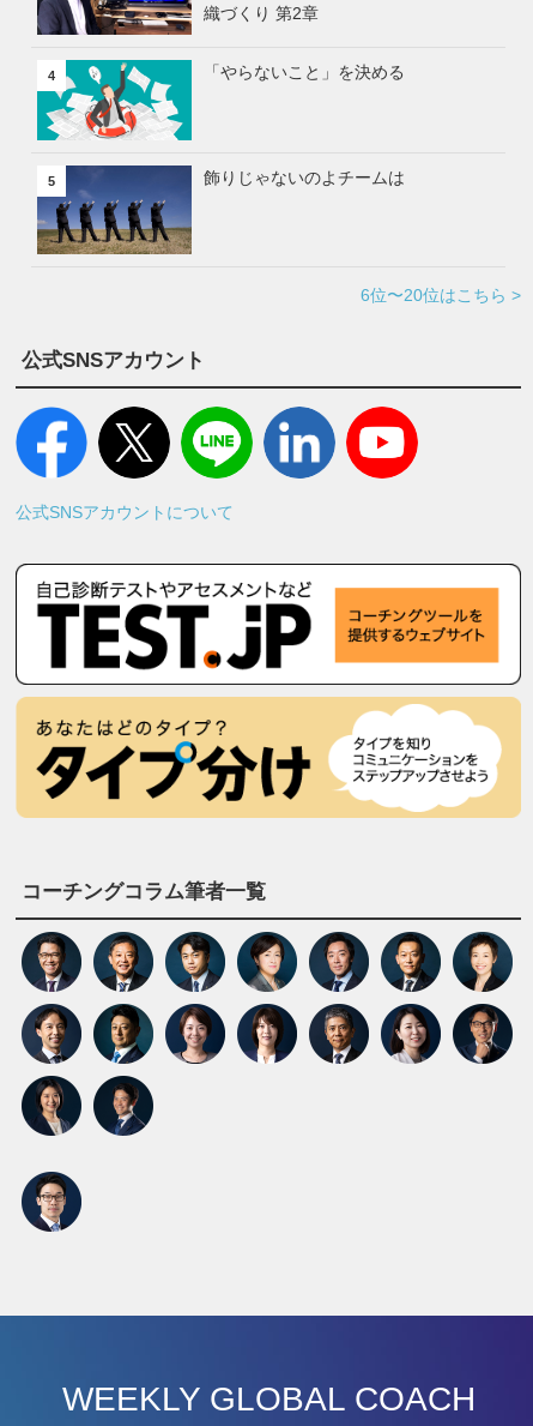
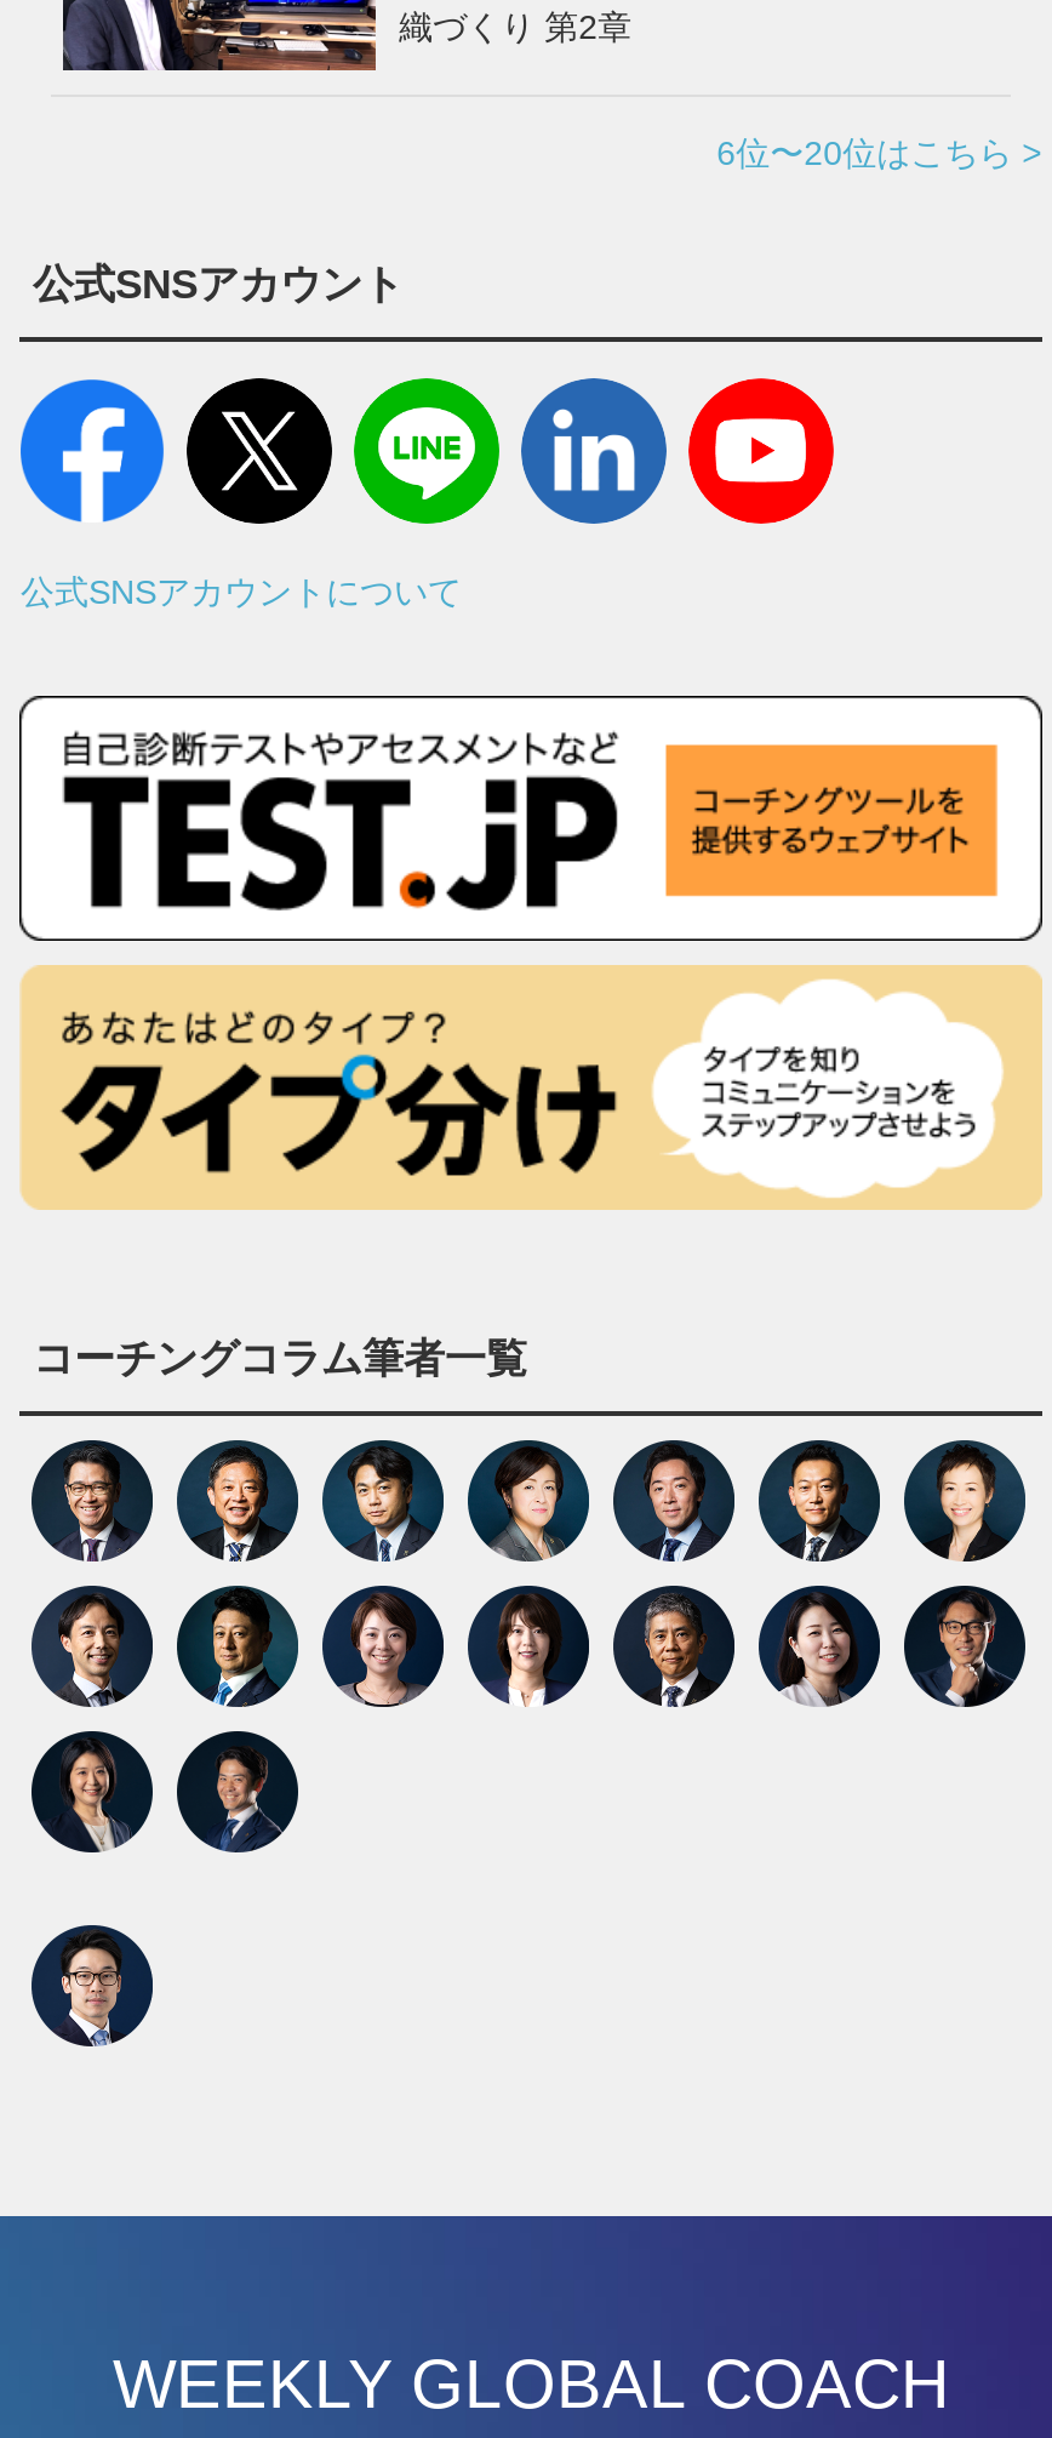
- [image]
- 4
- 「やらないこと」を決める

- [image]
- 5
- 飾りじゃないのよチームは
